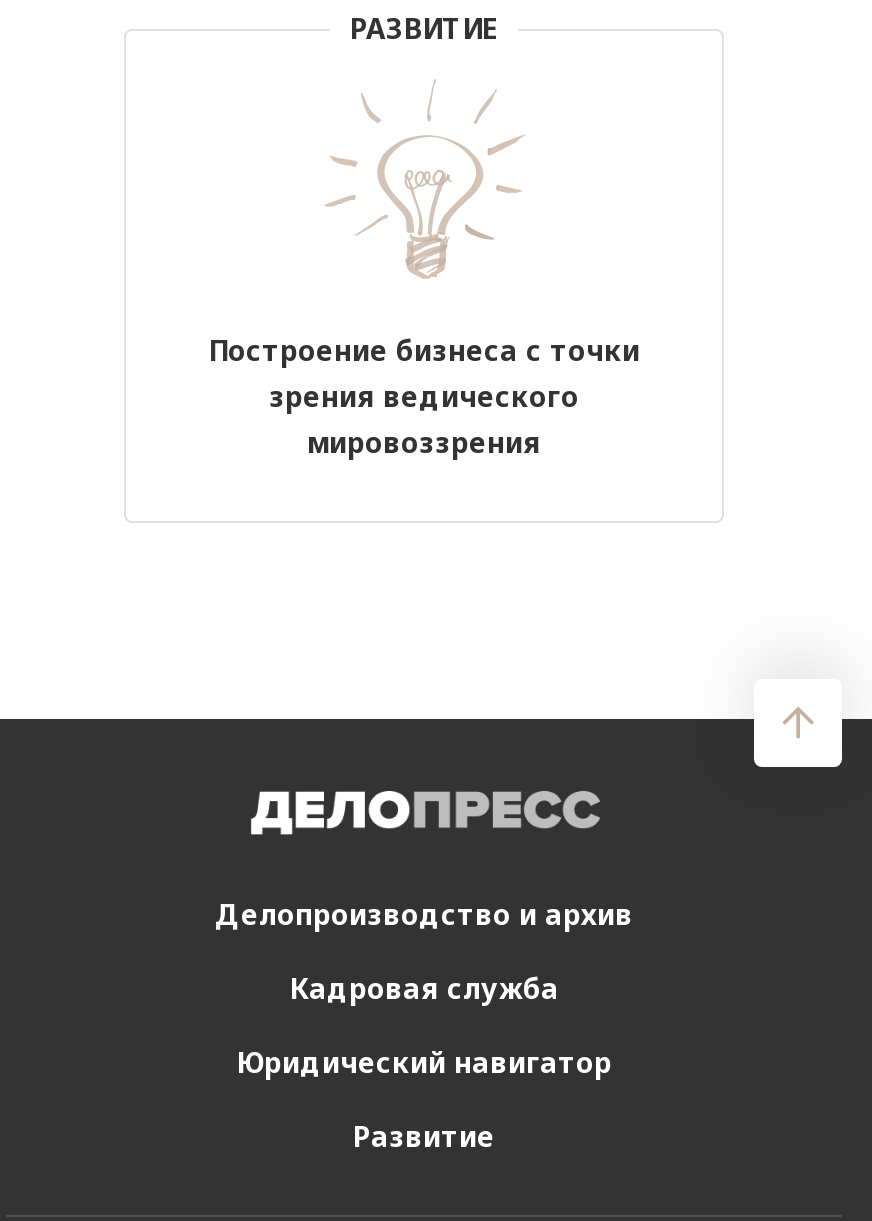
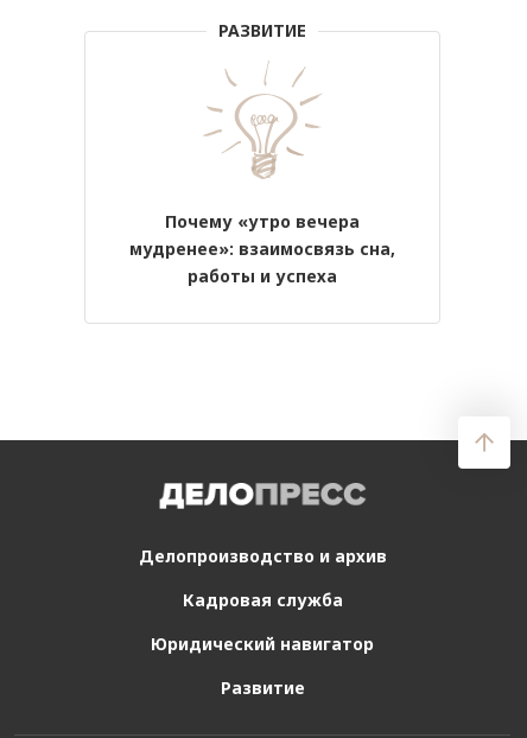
- Построение бизнеса с точки
- зрения ведического
- мировоззрения
+ Почему «утро вечера
+ мудренее»: взаимосвязь сна,
+ работы и успеха
